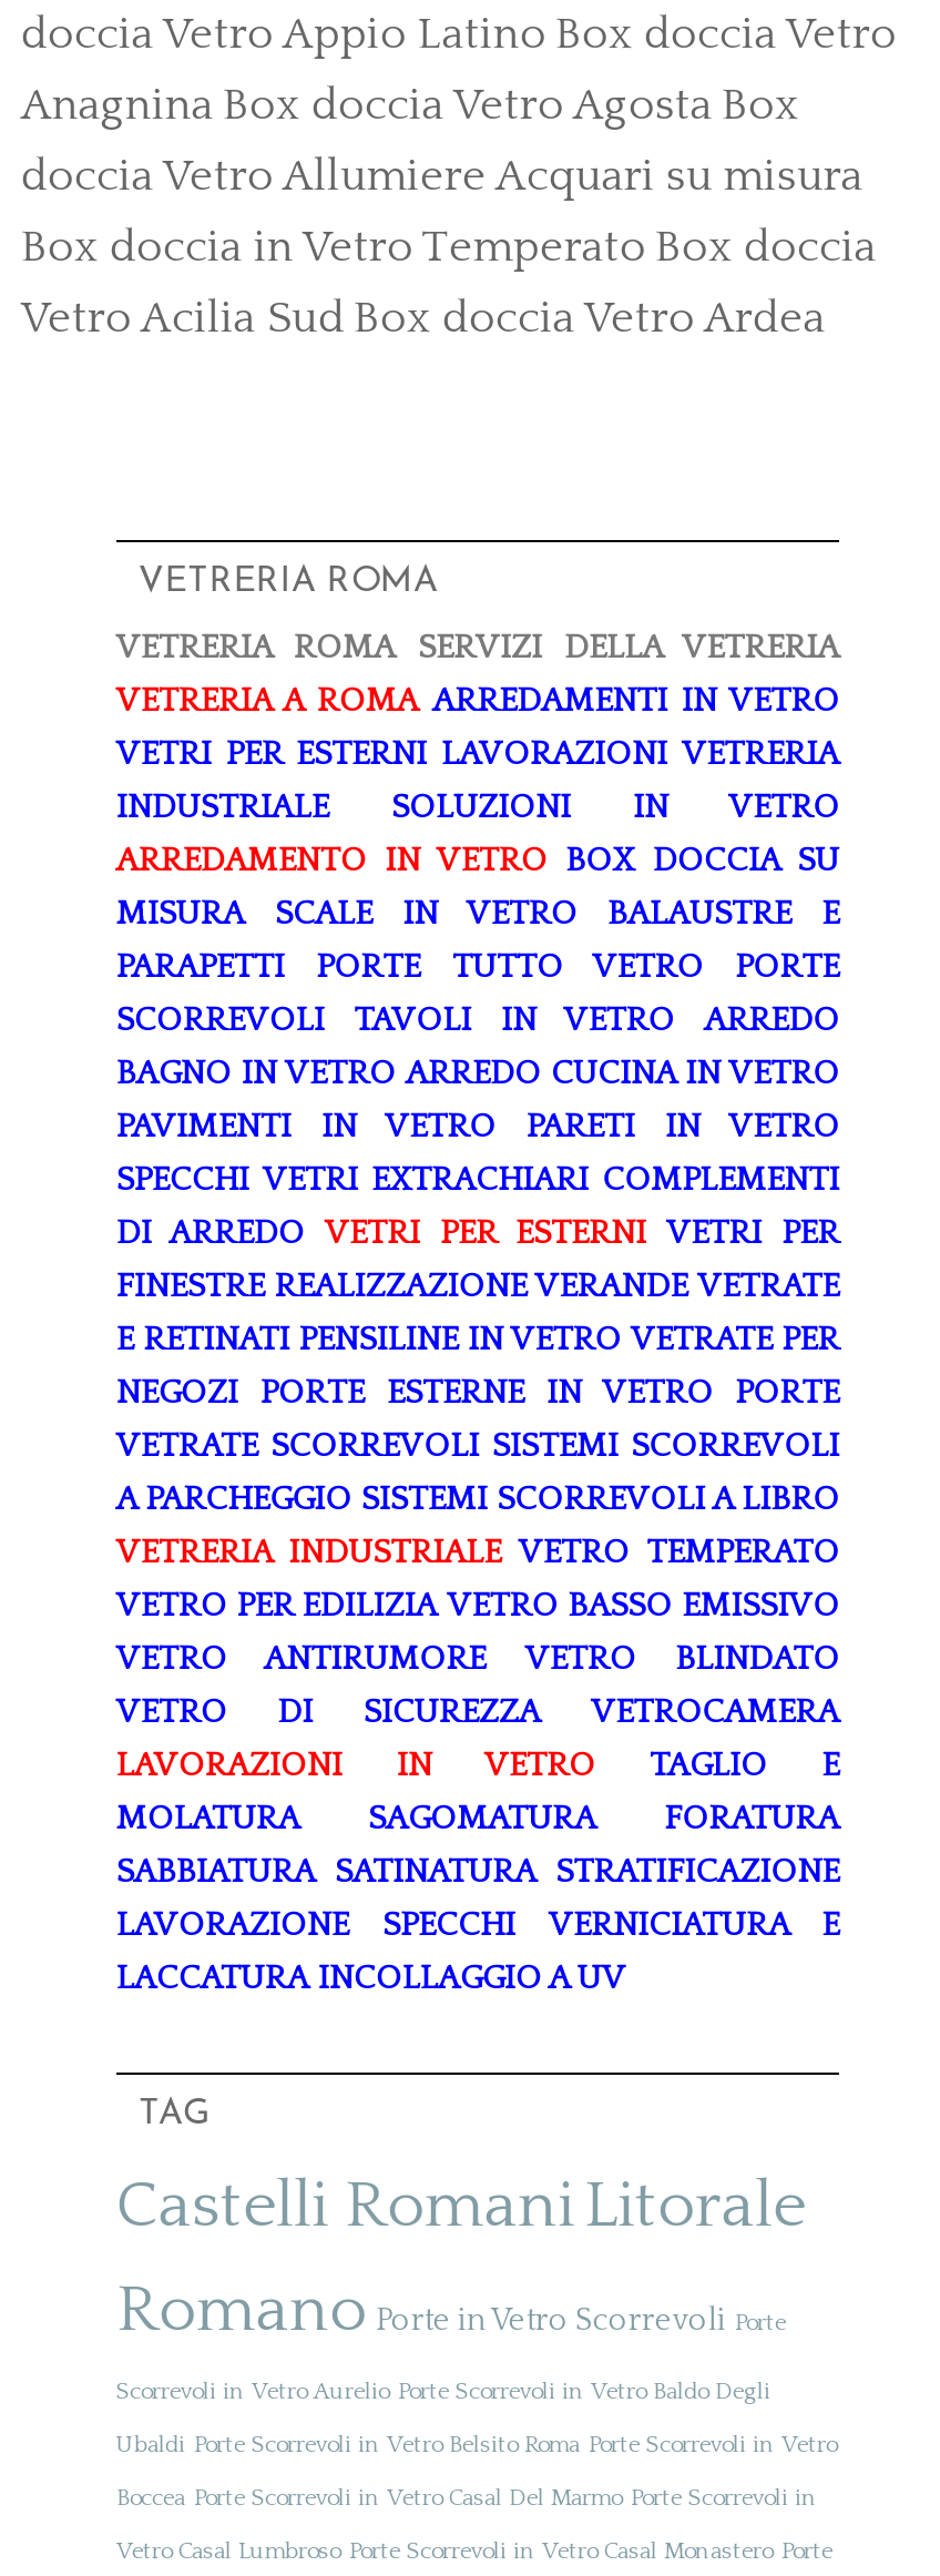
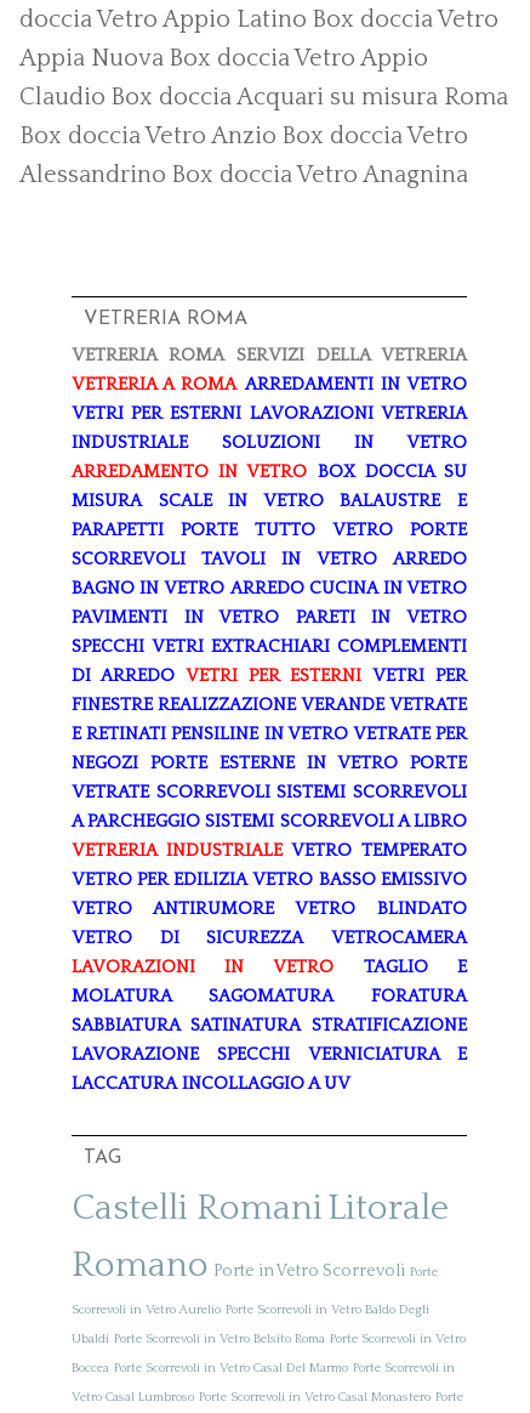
- Anagnina Box doccia Vetro Agosta Box
+ Appia Nuova Box doccia Vetro Appio

- doccia Vetro Allumiere Acquari su misura
+ Claudio Box doccia Acquari su misura Roma

- Box doccia in Vetro Temperato Box doccia
+ Box doccia Vetro Anzio Box doccia Vetro

- Vetro Acilia Sud Box doccia Vetro Ardea
+ Alessandrino Box doccia Vetro Anagnina
